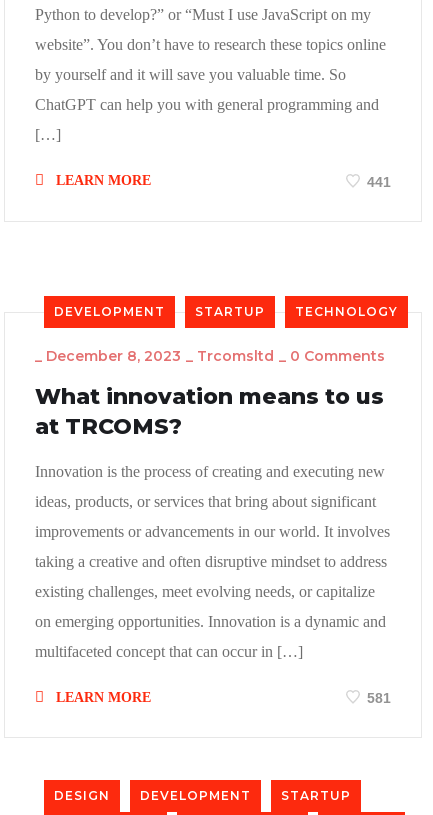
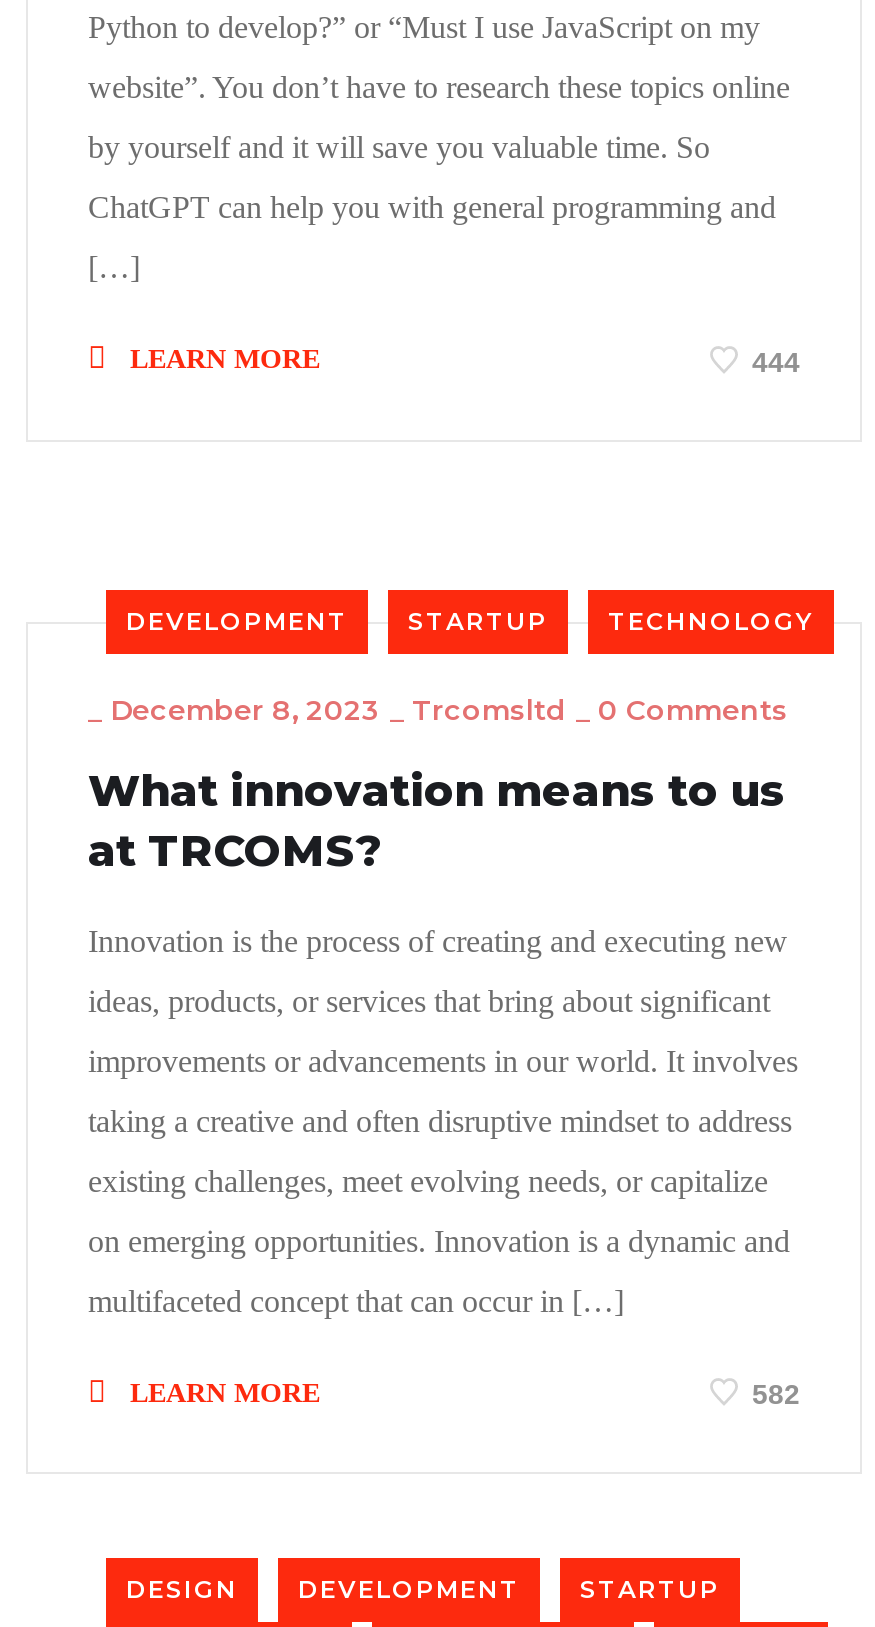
- 441
+ 444

- 581
+ 582
